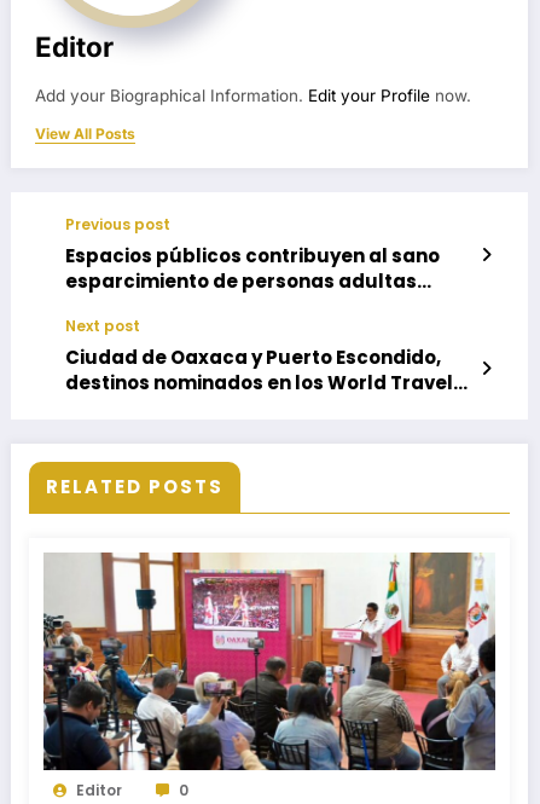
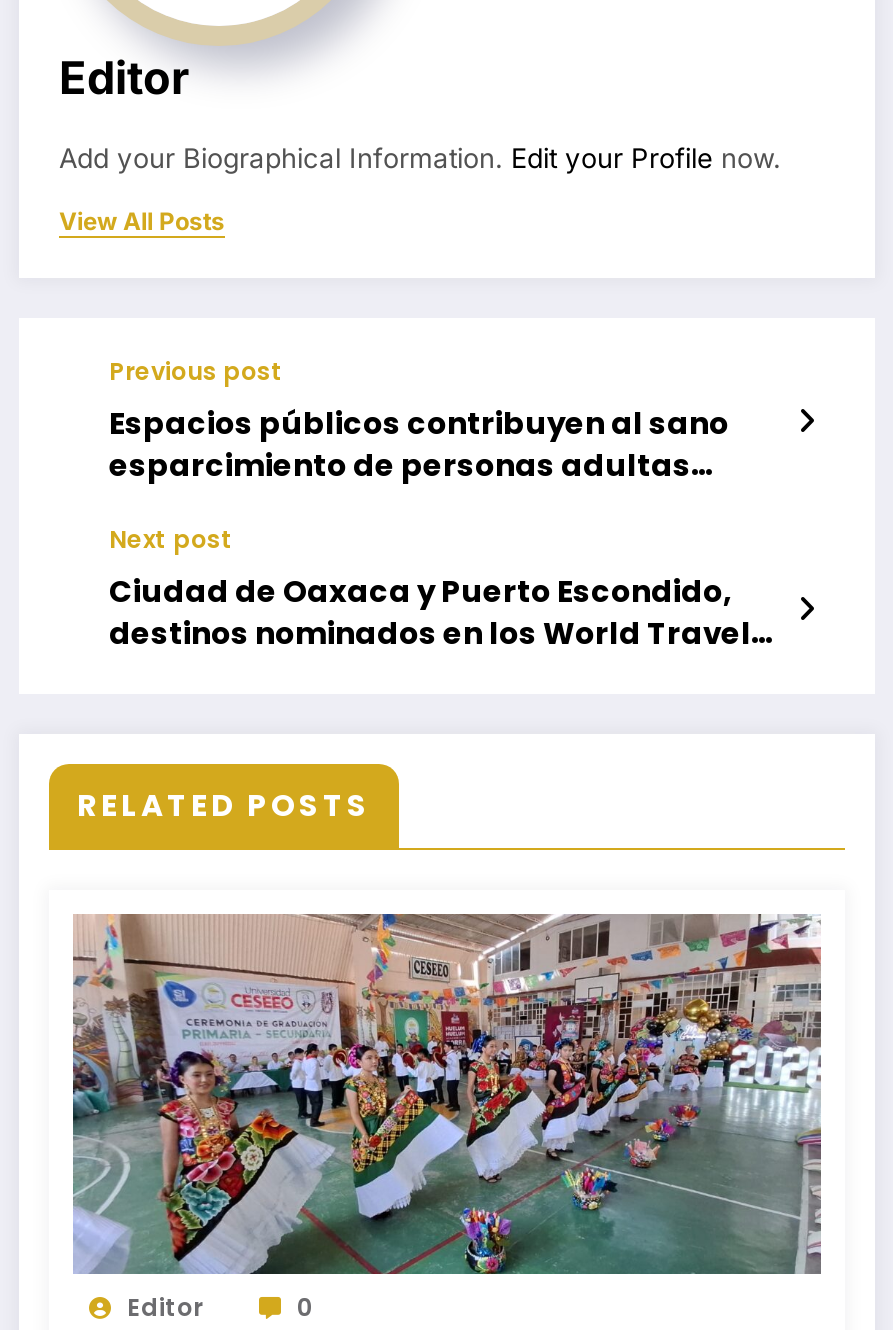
- [image]
+ [image]
